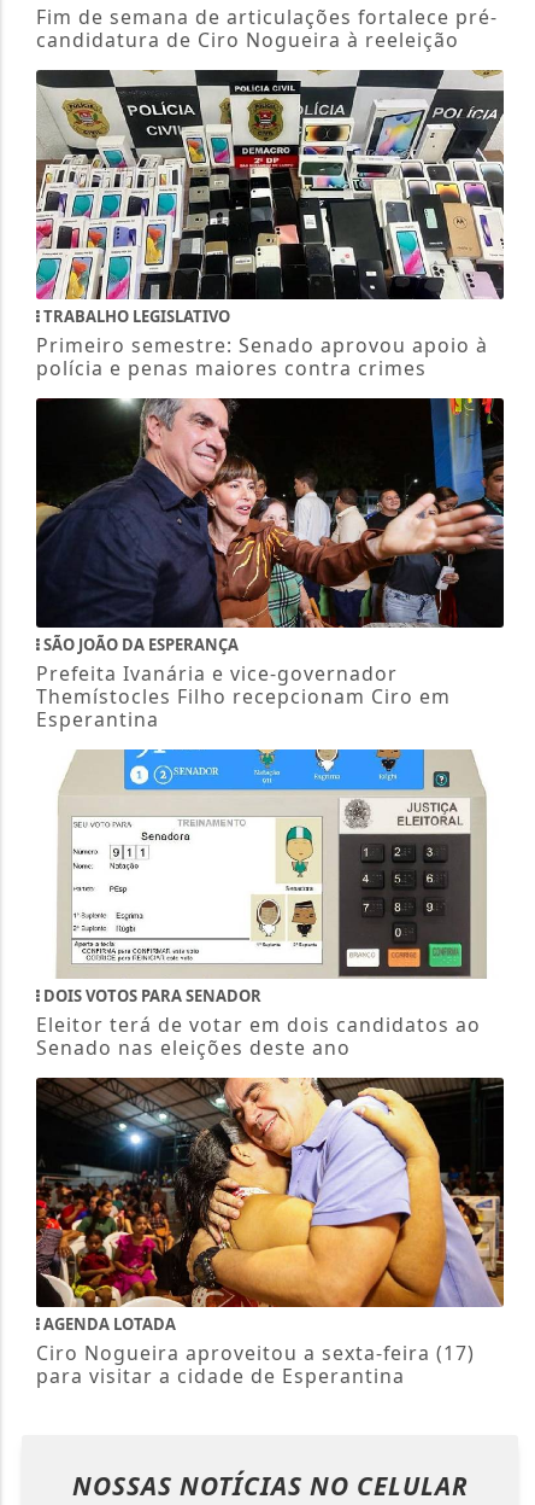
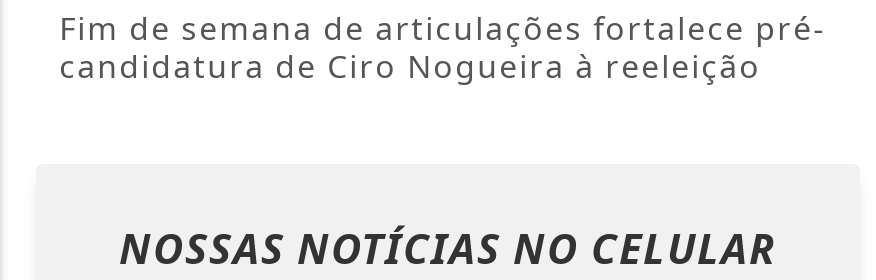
- [image]
- TRABALHO LEGISLATIVO
- Primeiro semestre: Senado aprovou apoio à
- polícia e penas maiores contra crimes

- [image]
- SÃO JOÃO DA ESPERANÇA
- Prefeita Ivanária e vice-governador
- Themístocles Filho recepcionam Ciro em
- Esperantina

- [image]
- DOIS VOTOS PARA SENADOR
- Eleitor terá de votar em dois candidatos ao
- Senado nas eleições deste ano

- [image]
- AGENDA LOTADA
- Ciro Nogueira aproveitou a sexta-feira (17)
- para visitar a cidade de Esperantina
